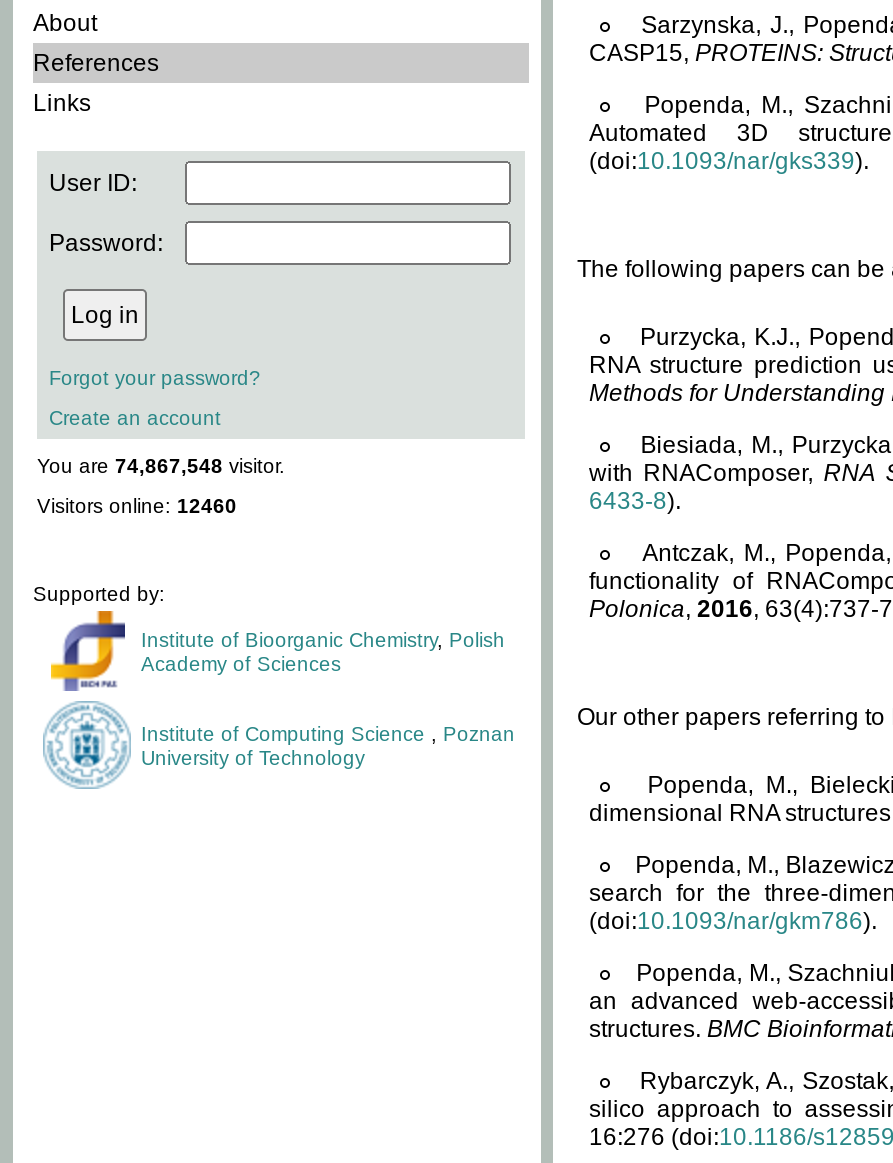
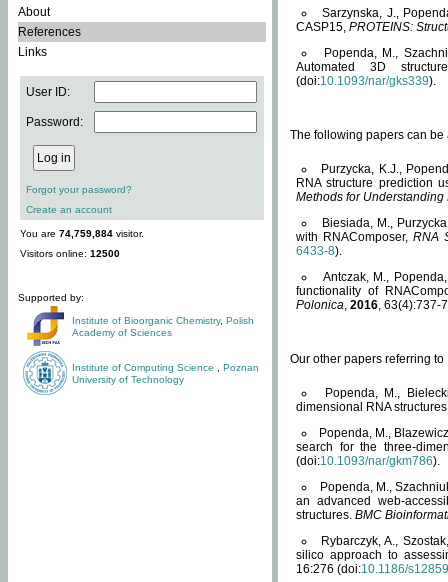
- You are 74,867,548 visitor.
+ You are 74,759,884 visitor.

- Visitors online: 12460
+ Visitors online: 12500
